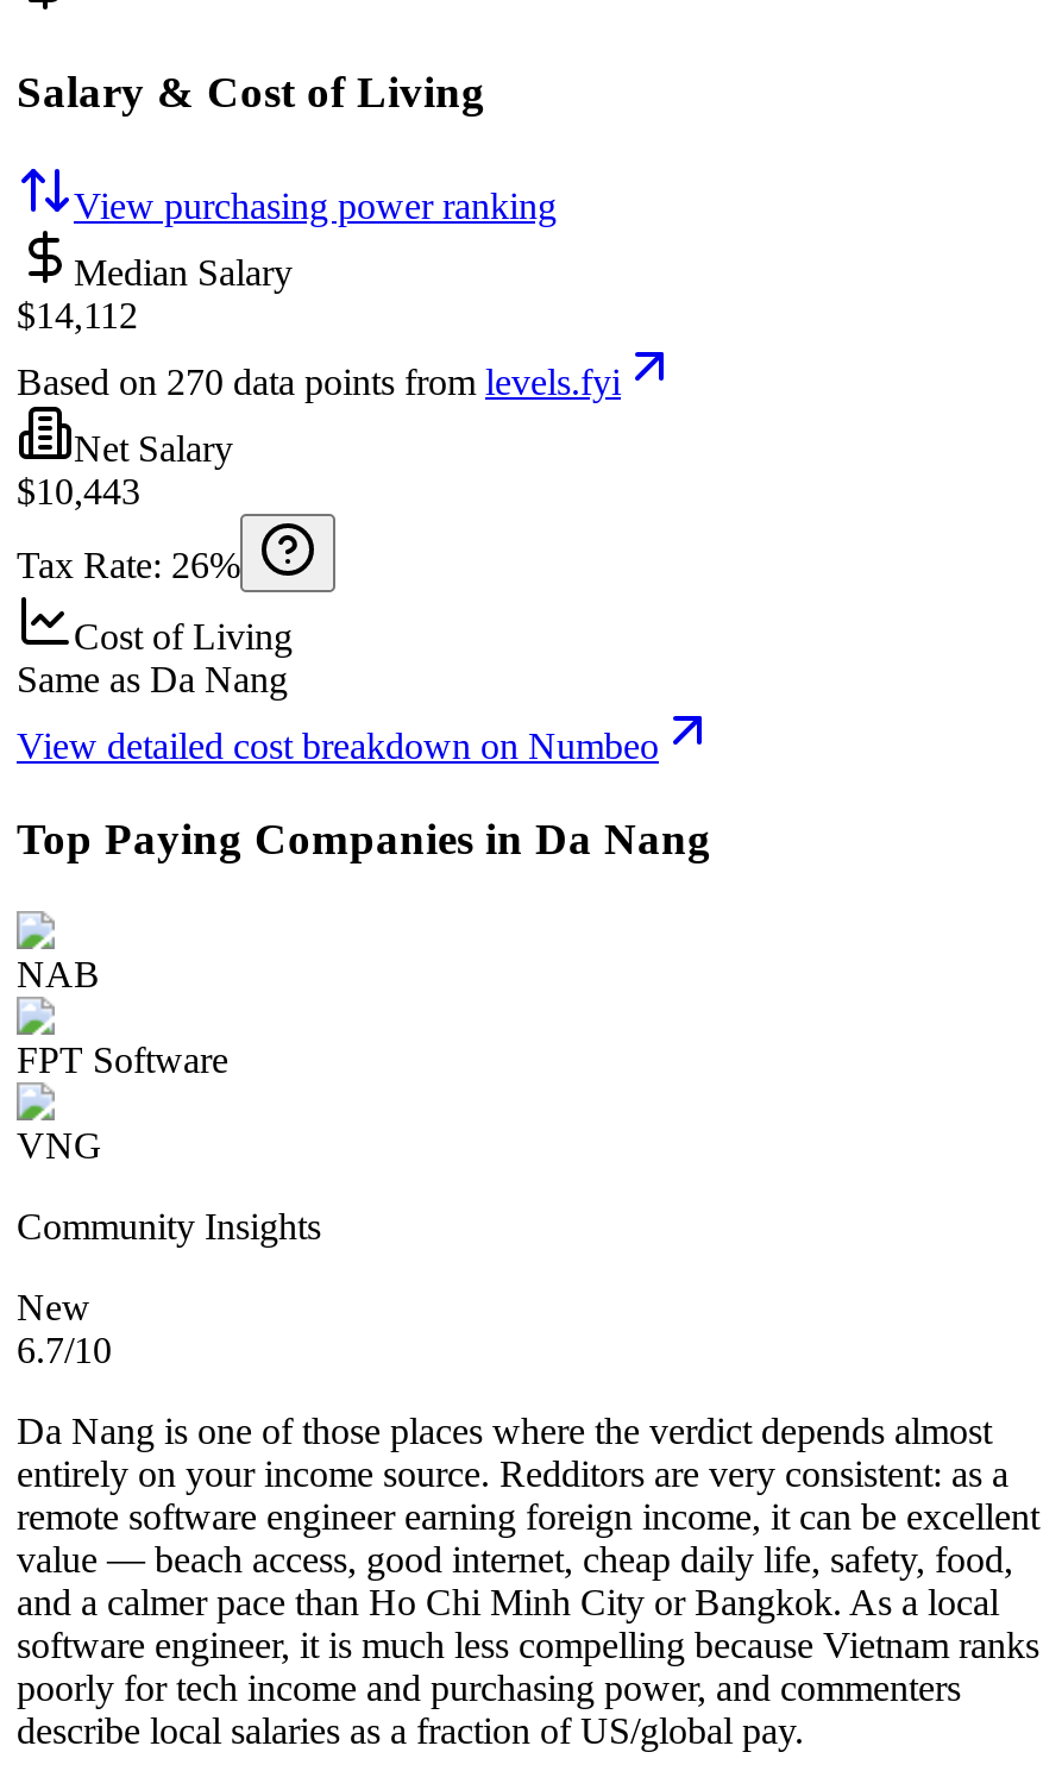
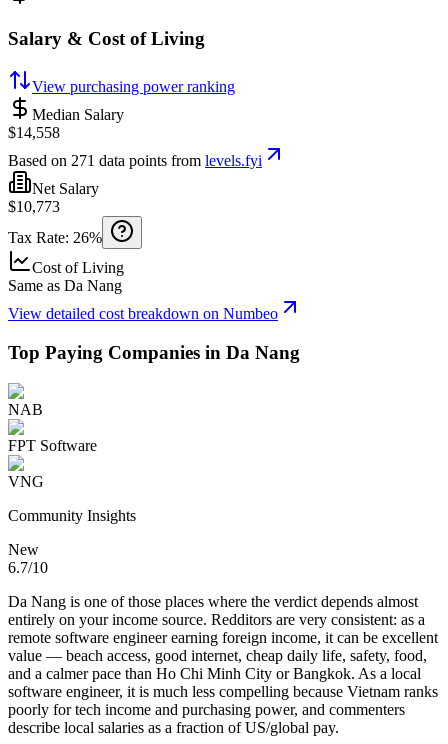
- $14,112
+ $14,558

- Based on 270 data points from levels.fyi
+ Based on 271 data points from levels.fyi

- $10,443
+ $10,773
